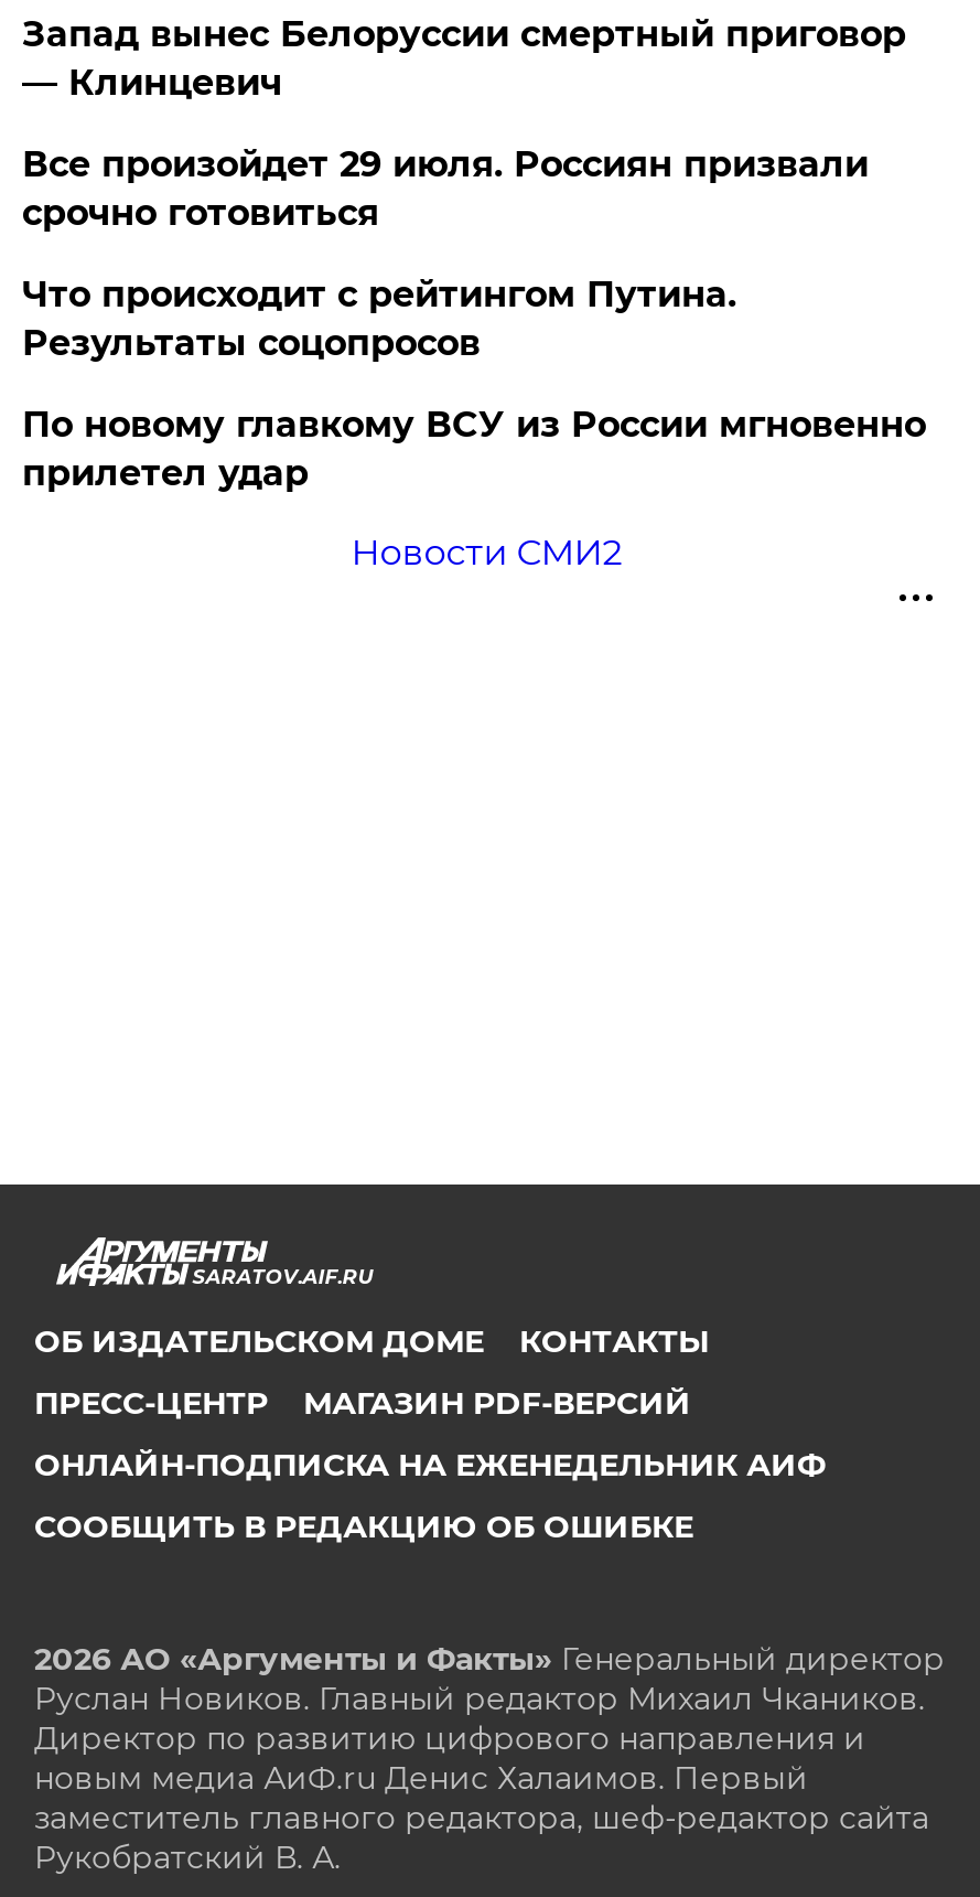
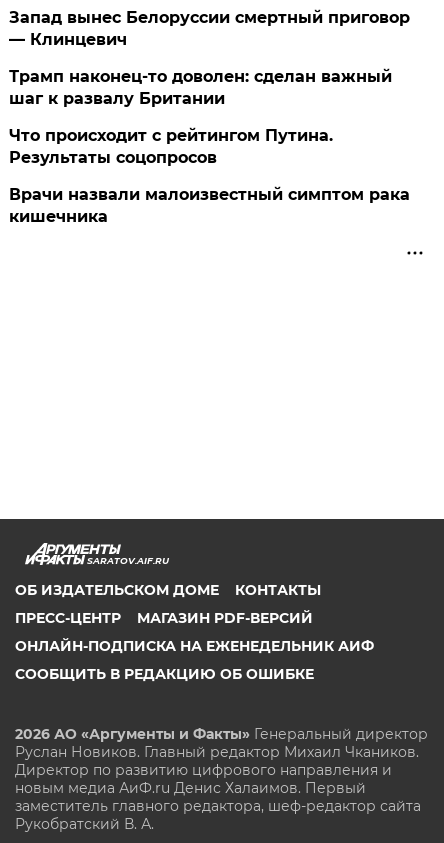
- Все произойдет 29 июля. Россиян призвали
- срочно готовиться
+ Трамп наконец-то доволен: сделан важный
+ шаг к развалу Британии

- По новому главкому ВСУ из России мгновенно
- прилетел удар
- Новости СМИ2
+ Врачи назвали малоизвестный симптом рака
+ кишечника
